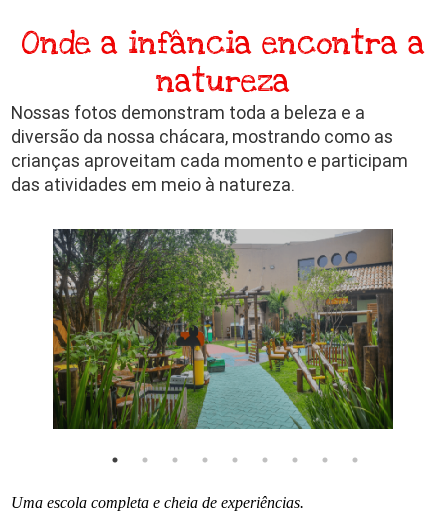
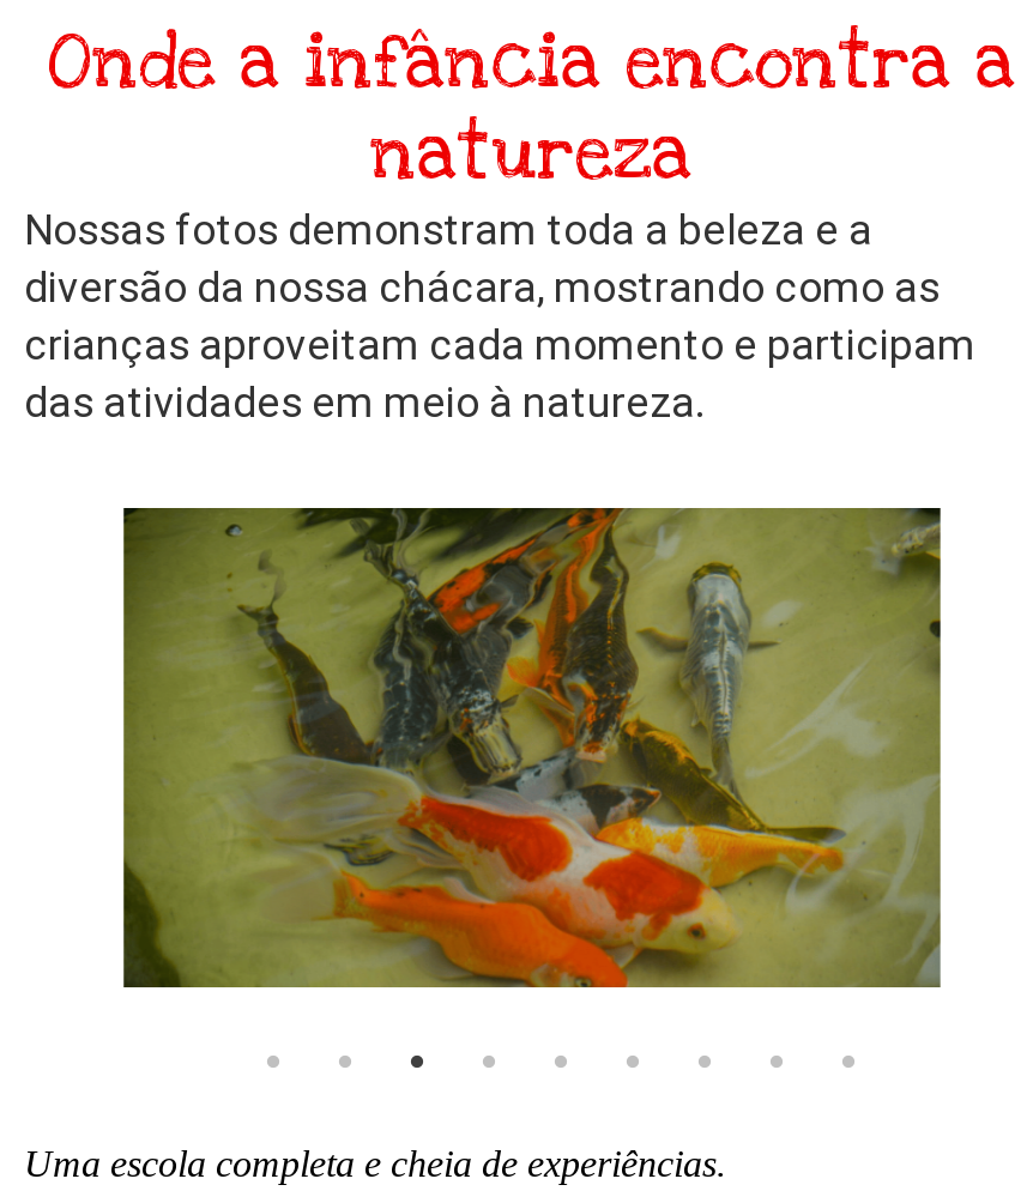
- [image]
+ [image]
